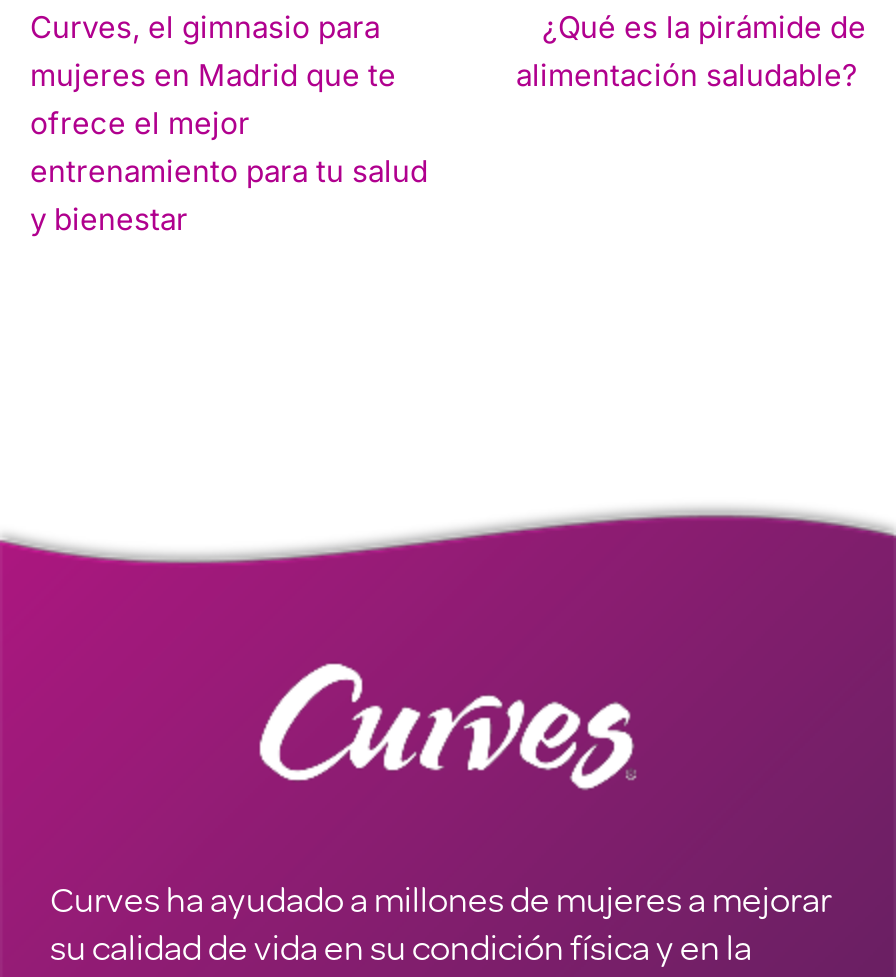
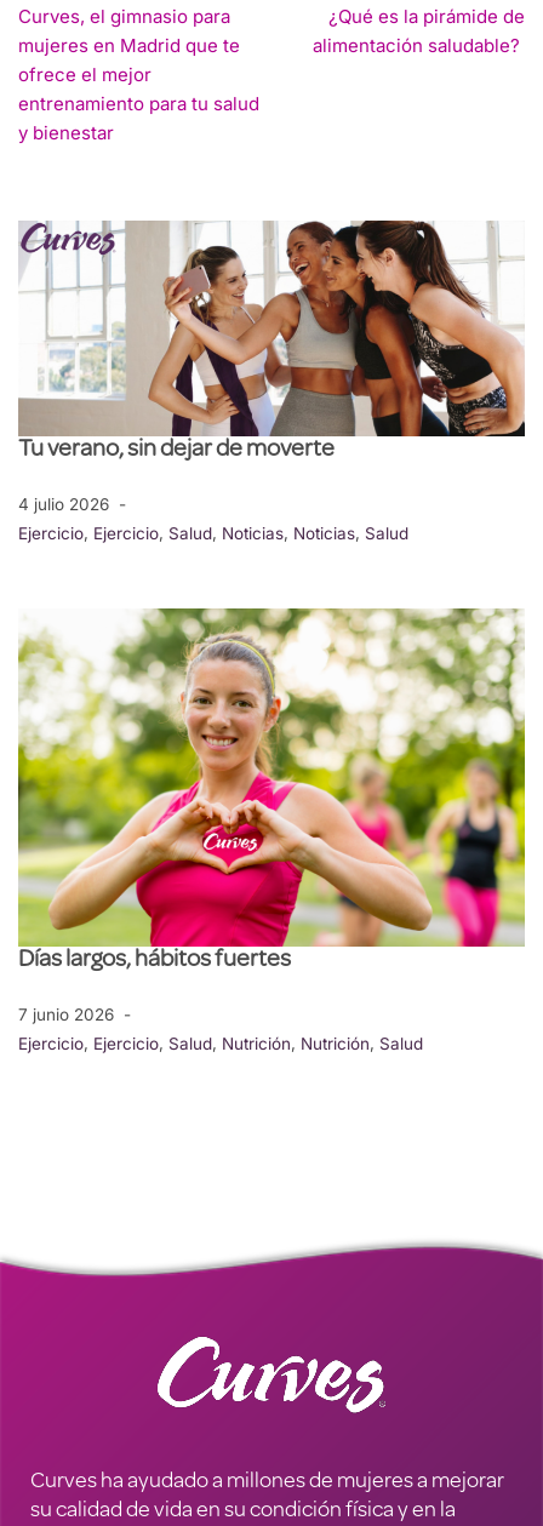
+ [image]
+ Tu verano, sin dejar de moverte
+ 4 julio 2026
+ Ejercicio, Ejercicio, Salud, Noticias, Noticias, Salud

+ [image]
+ Días largos, hábitos fuertes
+ 7 junio 2026
+ Ejercicio, Ejercicio, Salud, Nutrición, Nutrición, Salud
